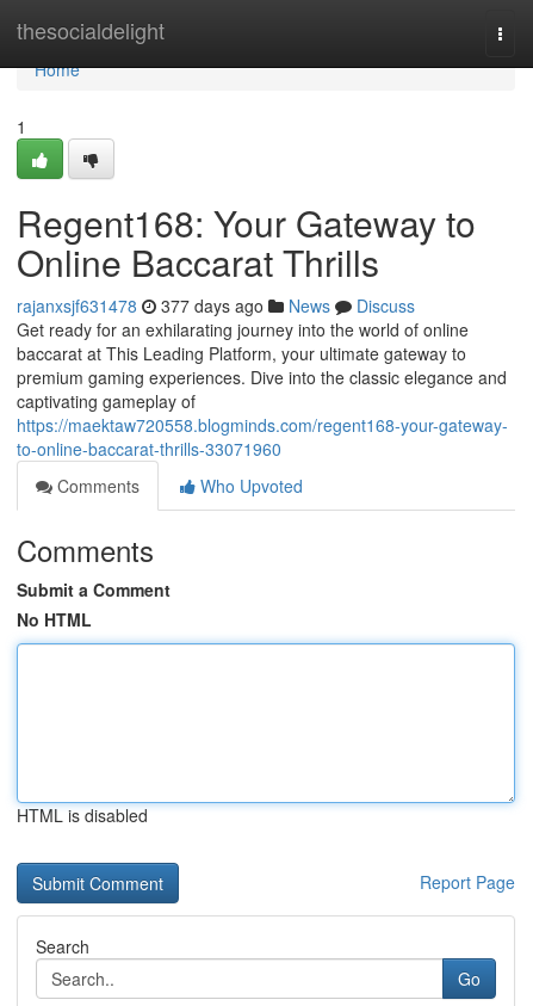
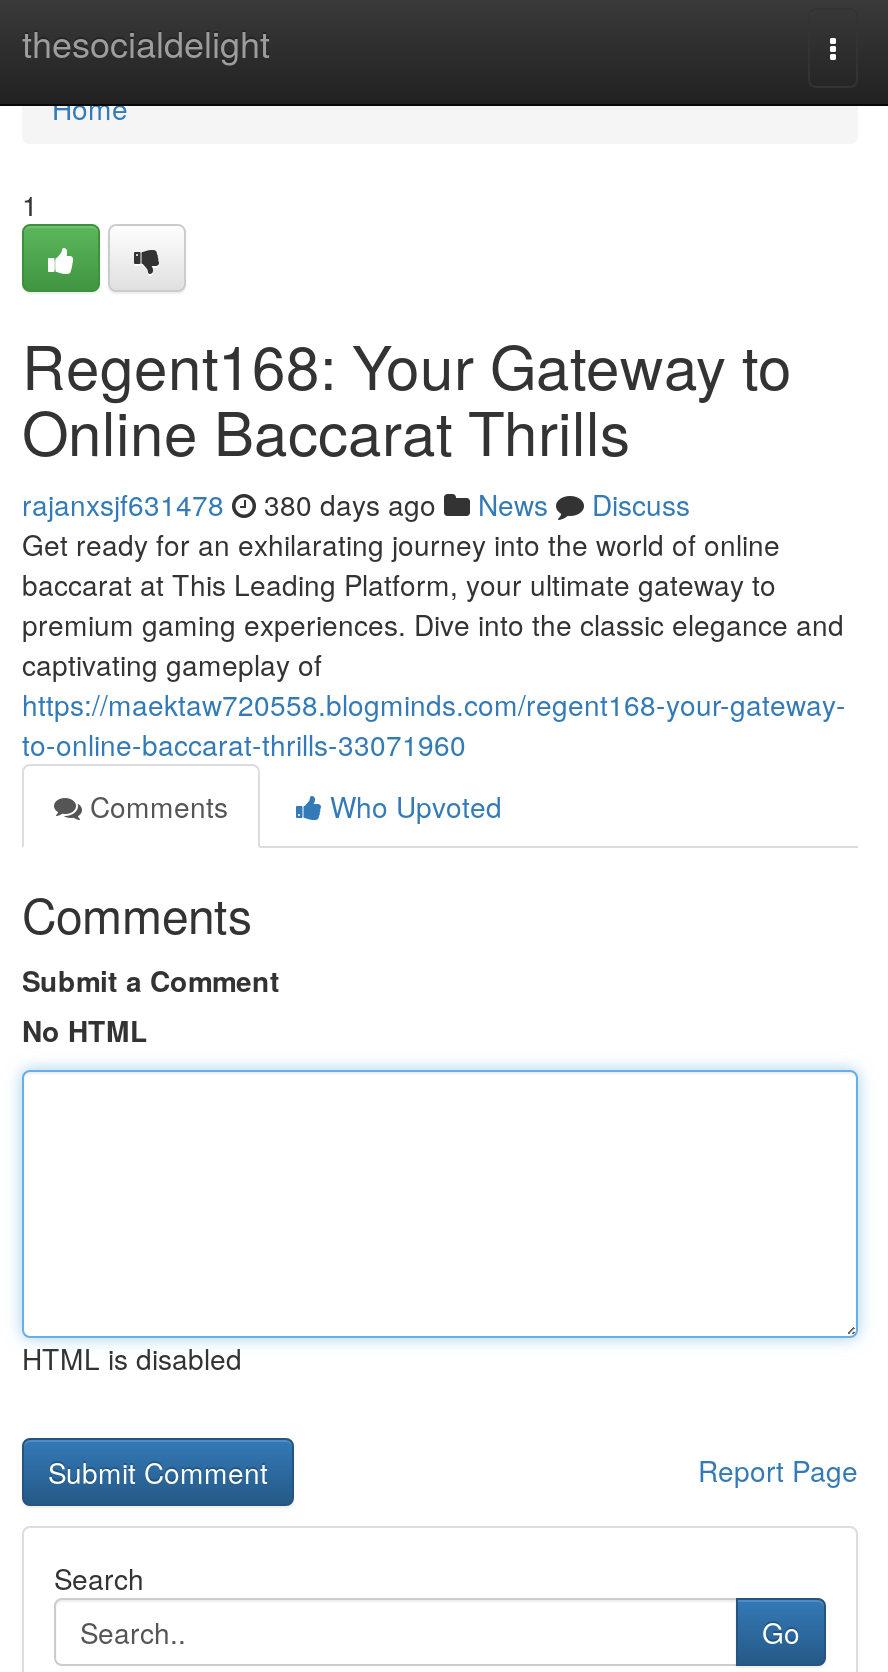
- rajanxsjf631478 377 days ago News Discuss
+ rajanxsjf631478 380 days ago News Discuss
